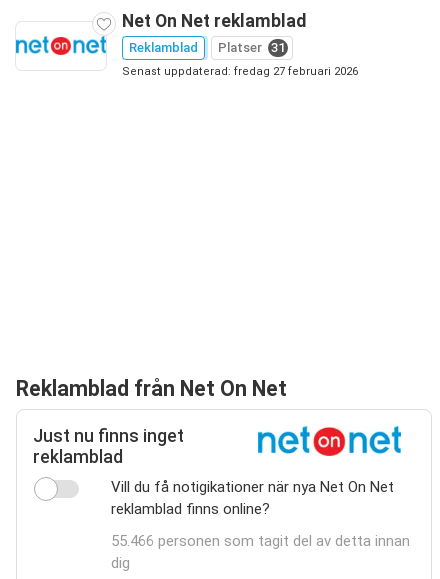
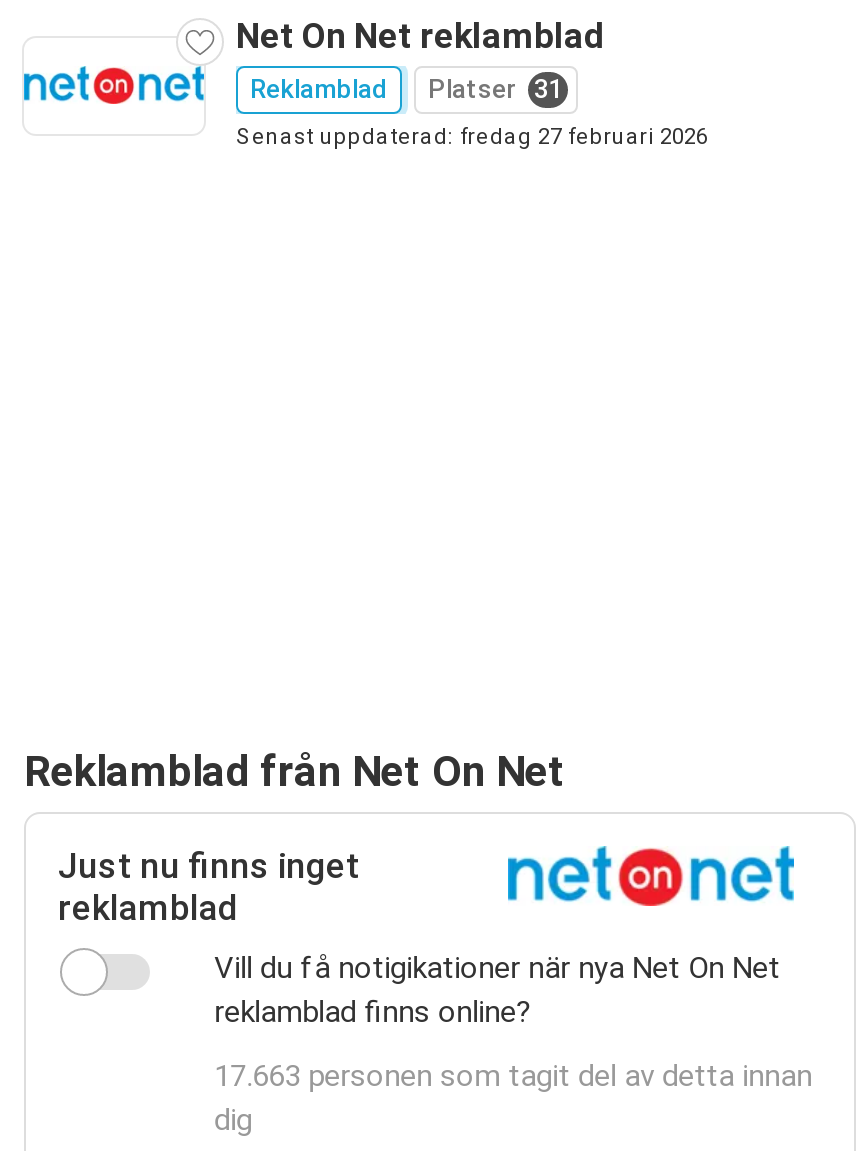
- 55.466 personen som tagit del av detta innan
+ 17.663 personen som tagit del av detta innan
